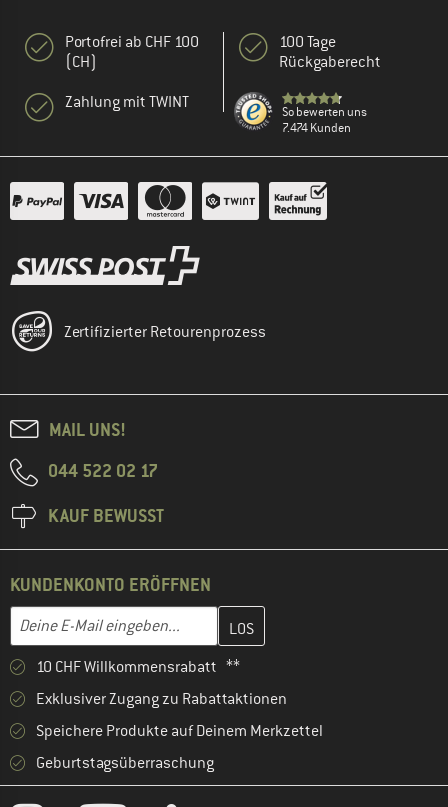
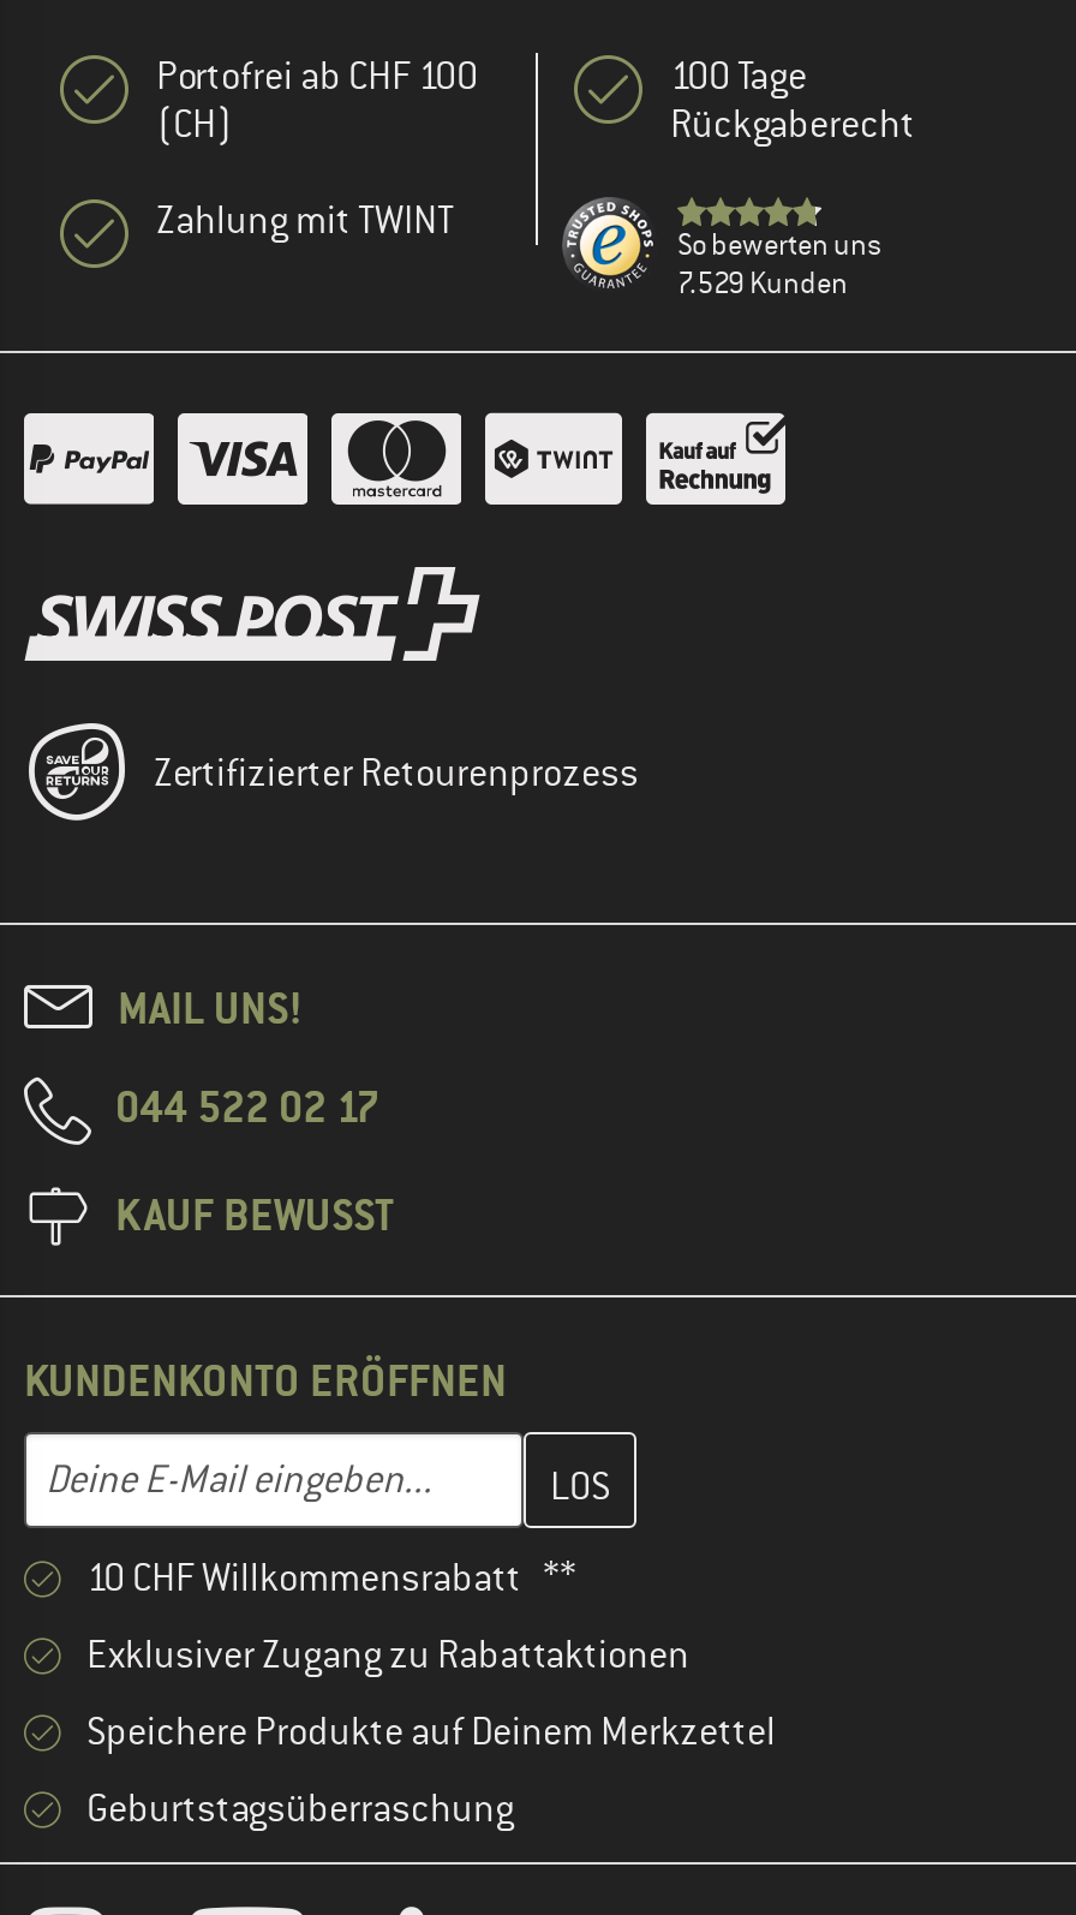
- 7.474 Kunden
+ 7.529 Kunden
